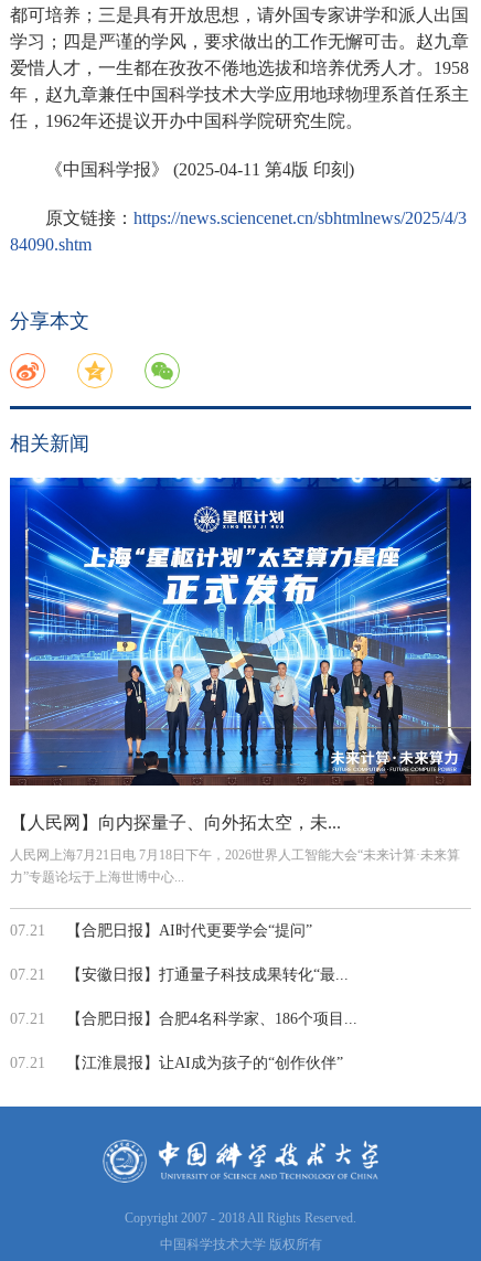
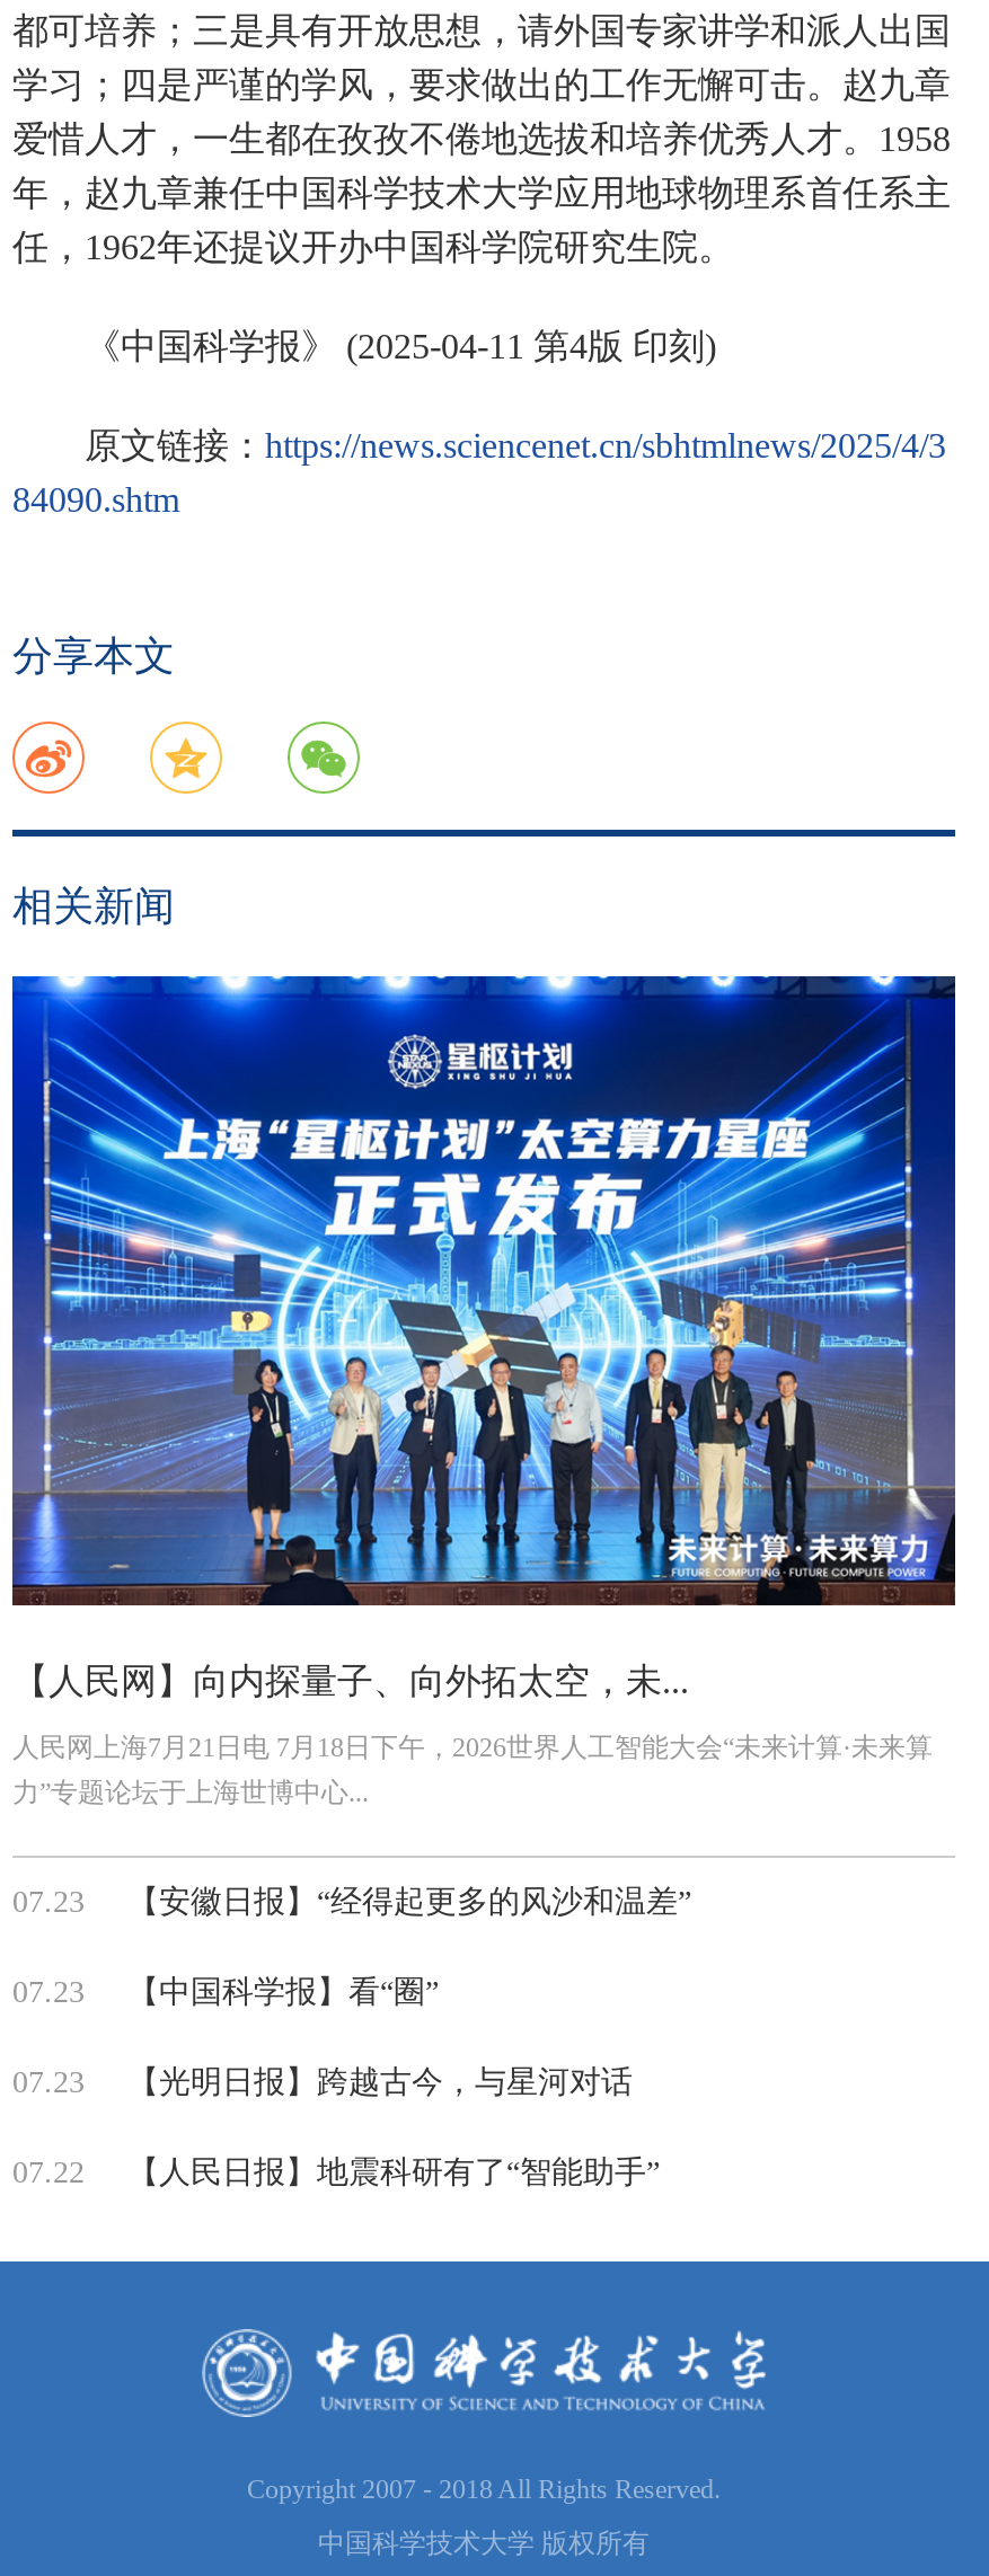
- 07.21
- 【合肥日报】AI时代更要学会“提问”
+ 07.23
+ 【安徽日报】“经得起更多的风沙和温差”

- 07.21
- 【安徽日报】打通量子科技成果转化“最...
+ 07.23
+ 【中国科学报】看“圈”

- 07.21
- 【合肥日报】合肥4名科学家、186个项目...
+ 07.23
+ 【光明日报】跨越古今，与星河对话

- 07.21
- 【江淮晨报】让AI成为孩子的“创作伙伴”
+ 07.22
+ 【人民日报】地震科研有了“智能助手”
